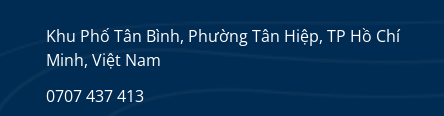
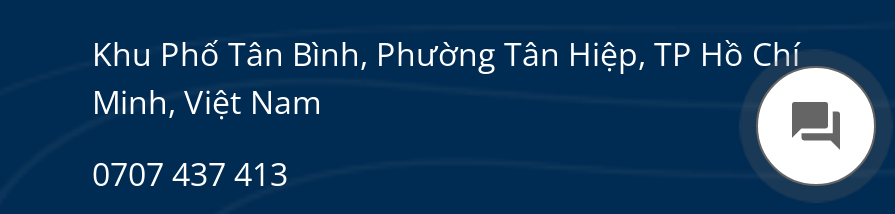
+ [image]
